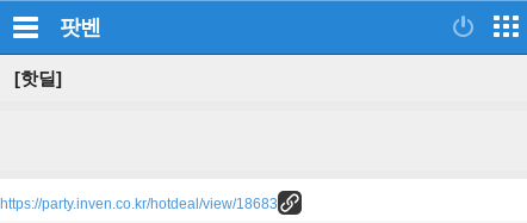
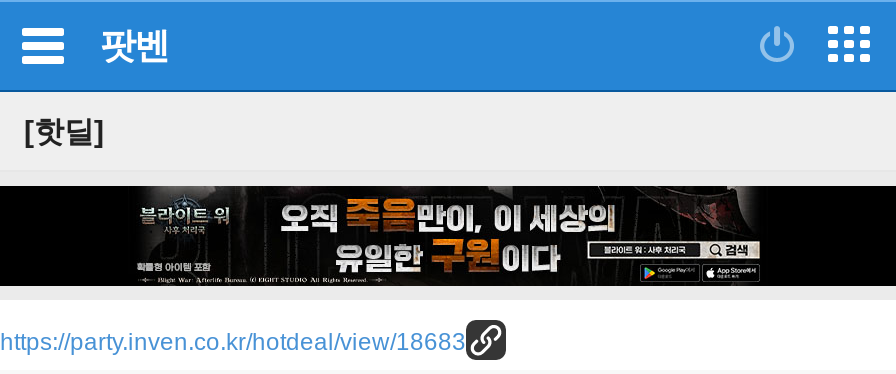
+ [image]
